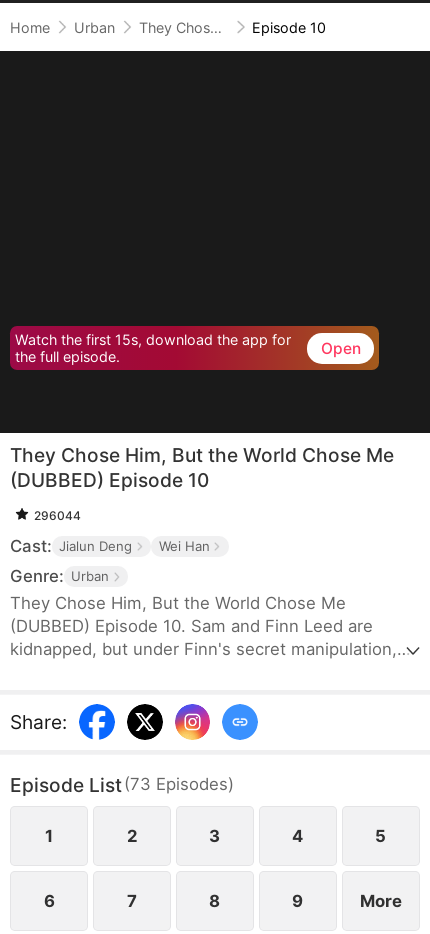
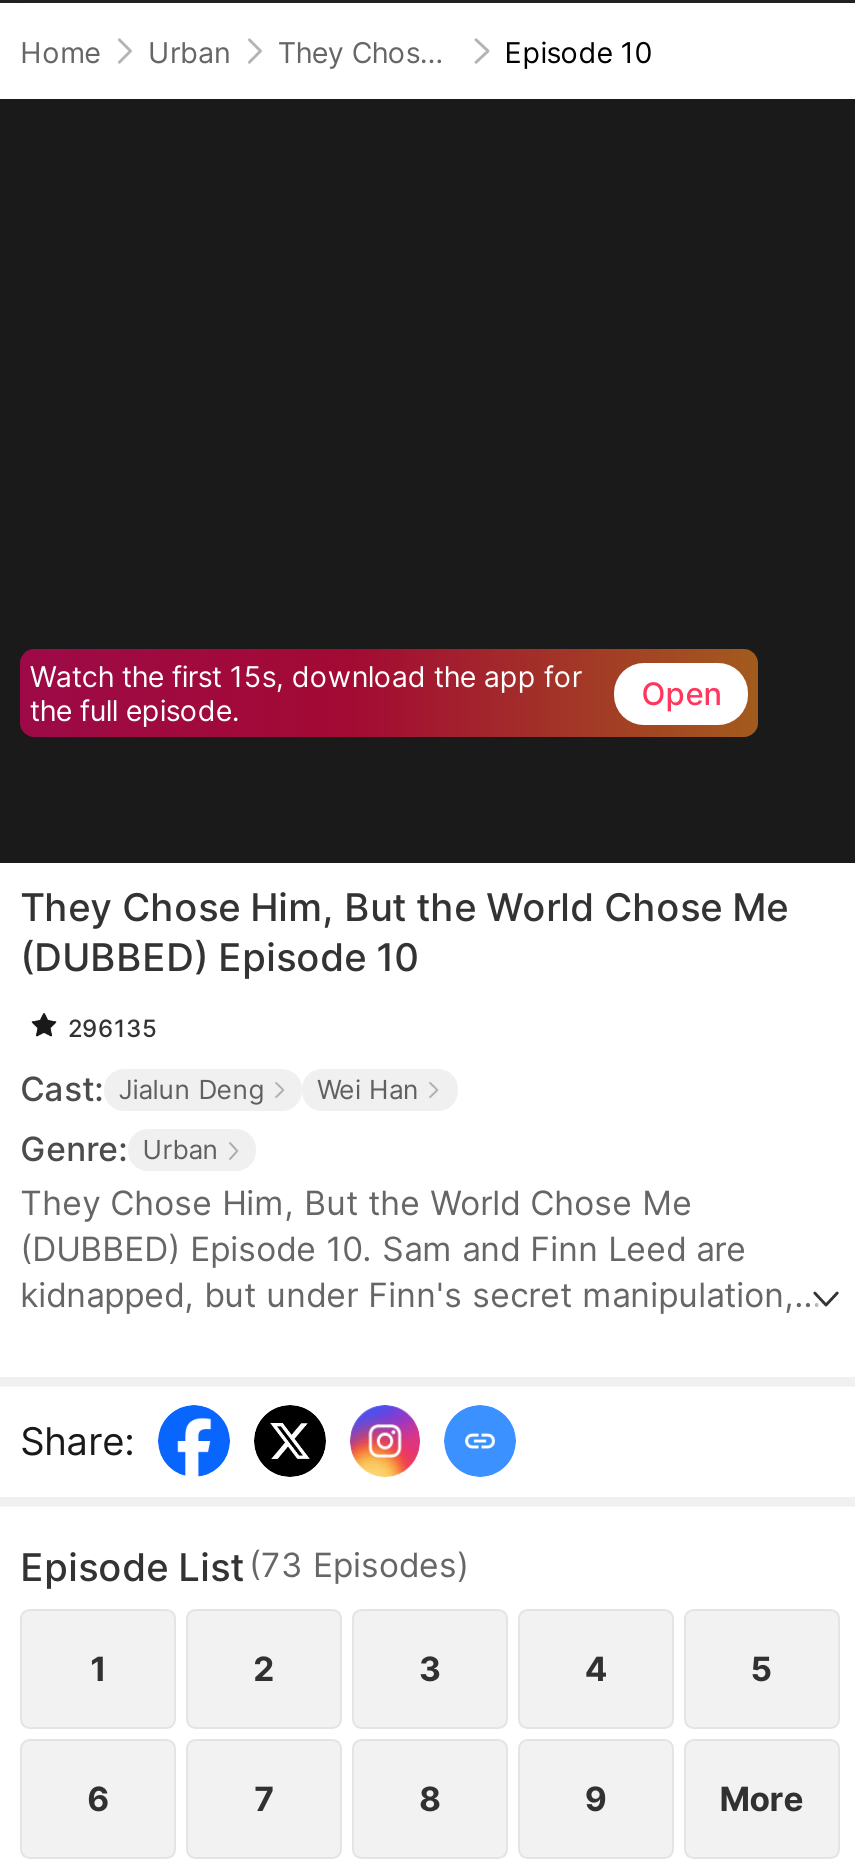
- 296044
+ 296135
